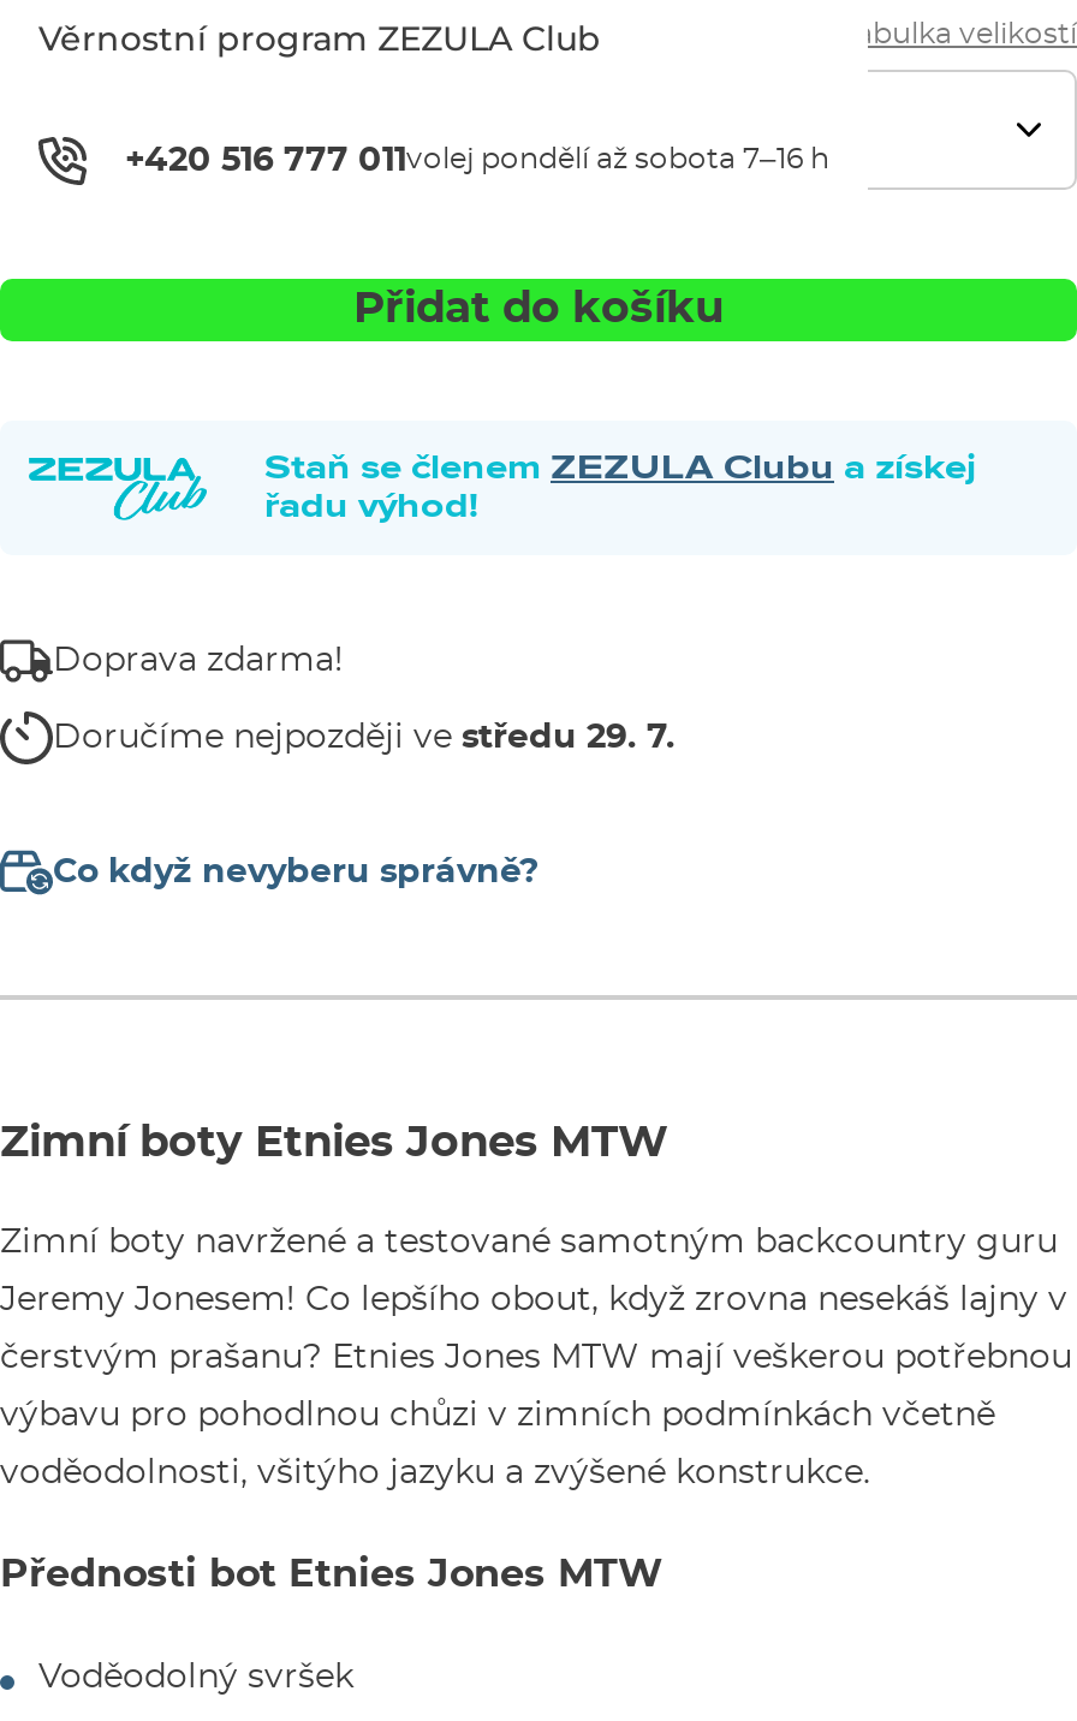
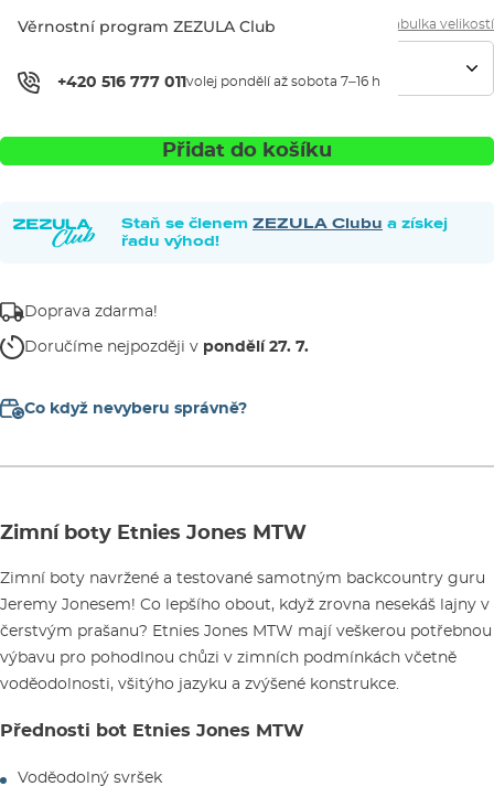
- Doručíme nejpozději ve středu 29. 7.
+ Doručíme nejpozději v pondělí 27. 7.
